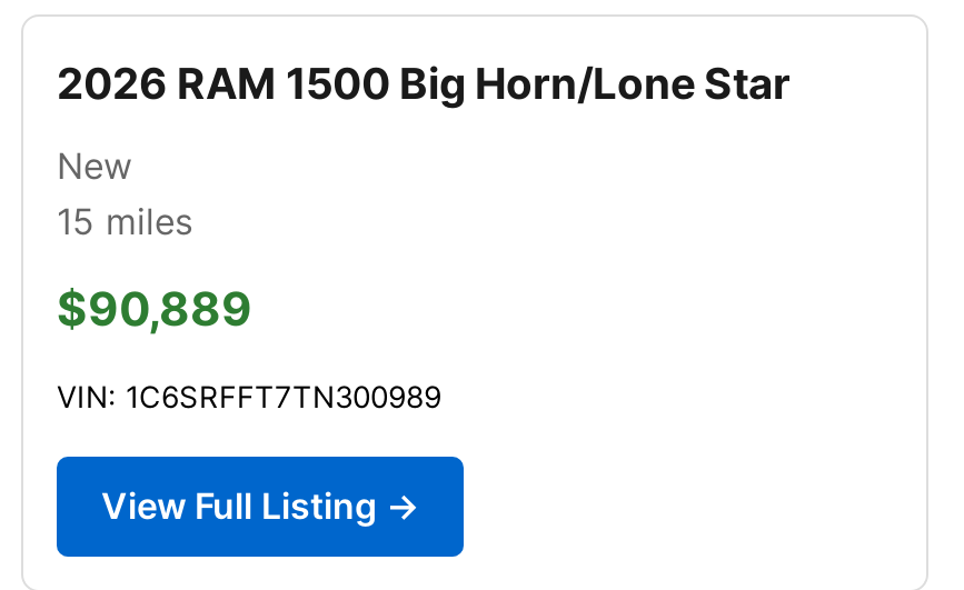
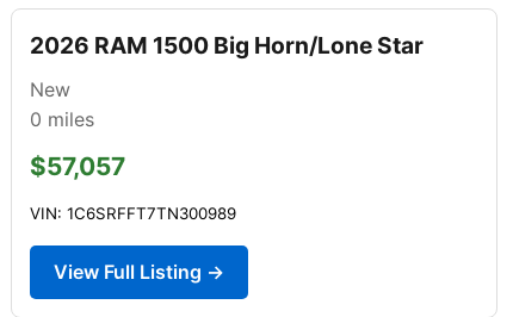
- 15 miles
+ 0 miles

- $90,889
+ $57,057
